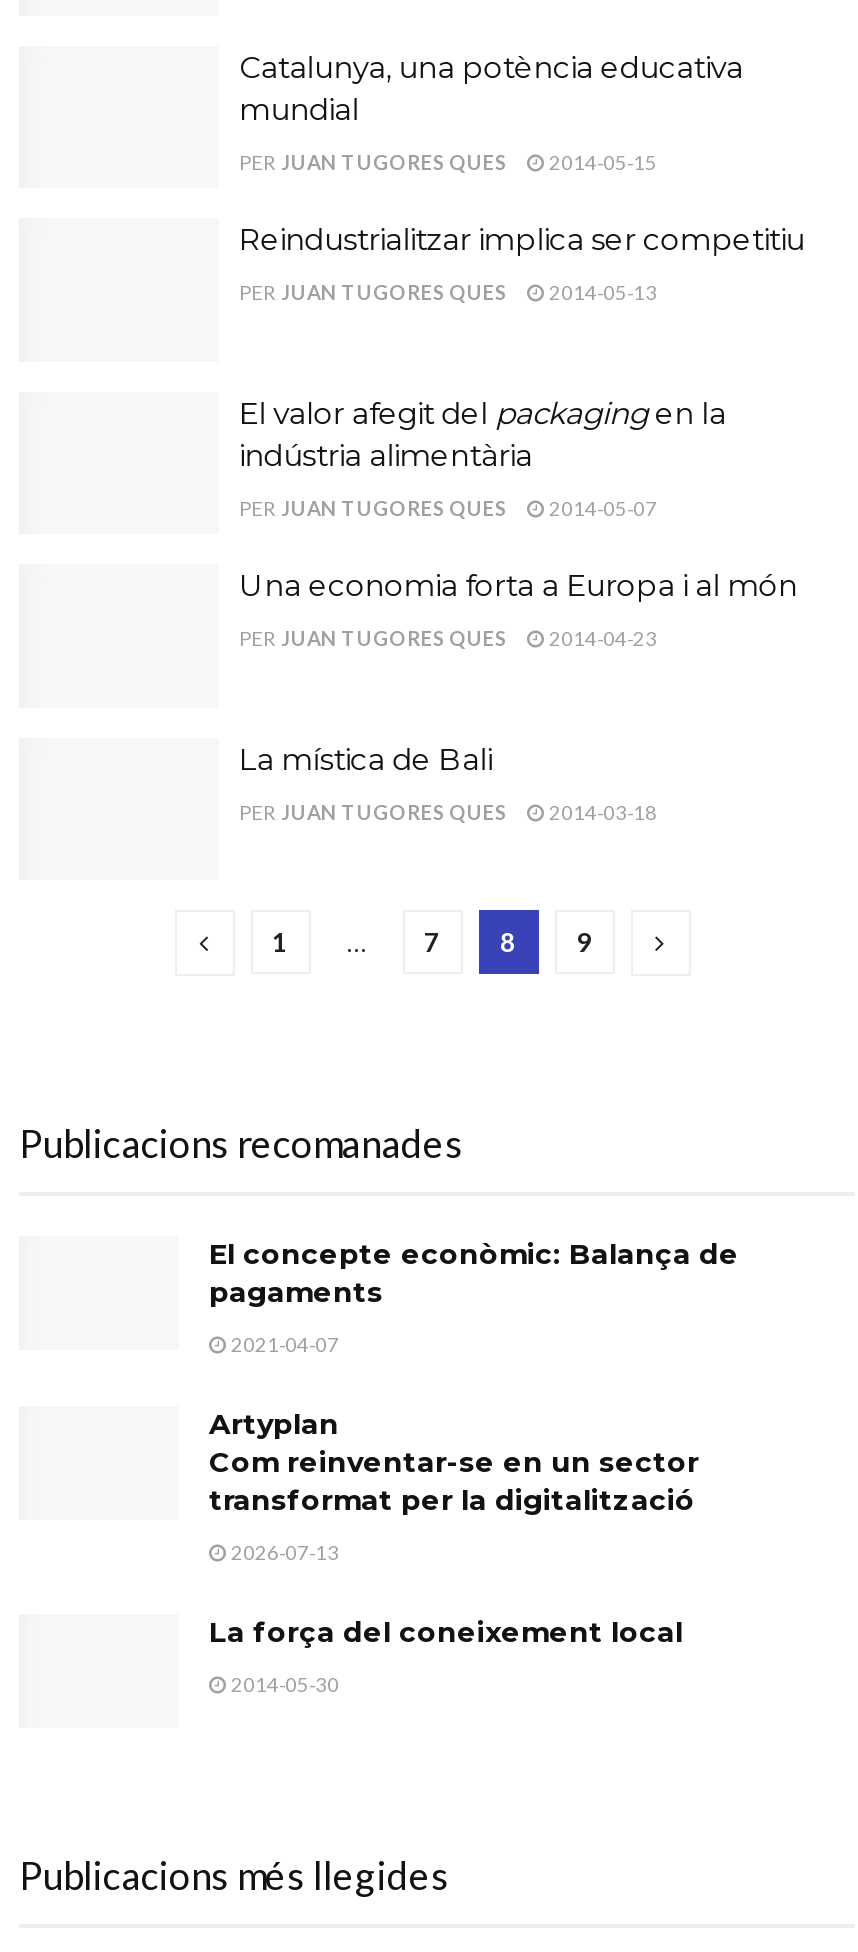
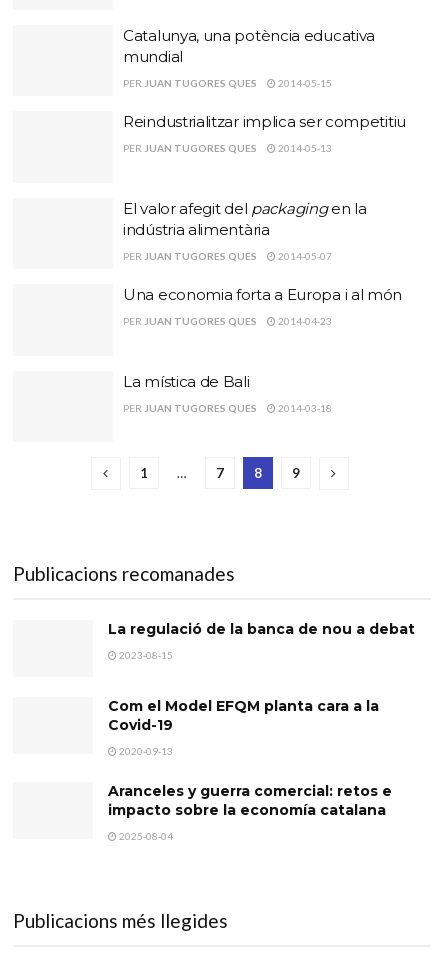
- El concepte econòmic: Balança de
- pagaments
+ La regulació de la banca de nou a debat

- 2021-04-07
+ 2023-08-15

- Artyplan
- Com reinventar-se en un sector
- transformat per la digitalització
+ Com el Model EFQM planta cara a la
+ Covid-19

- 2026-07-13
+ 2020-09-13

- La força del coneixement local
+ Aranceles y guerra comercial: retos e
+ impacto sobre la economía catalana

- 2014-05-30
+ 2025-08-04
